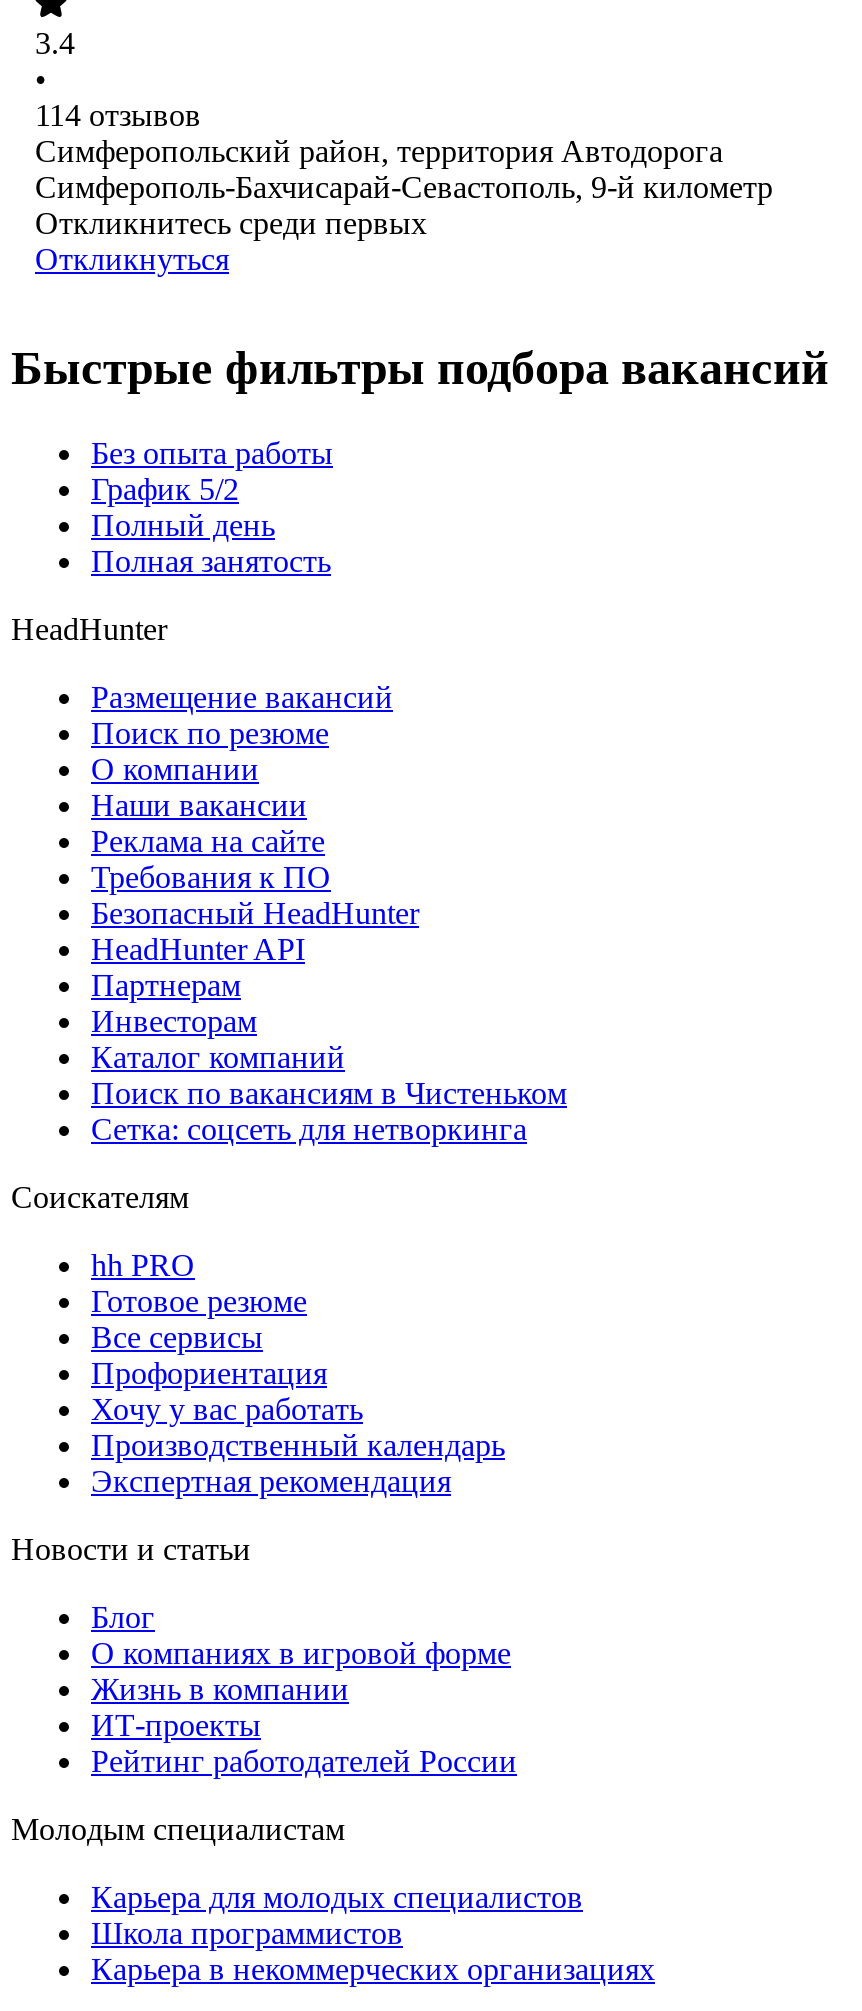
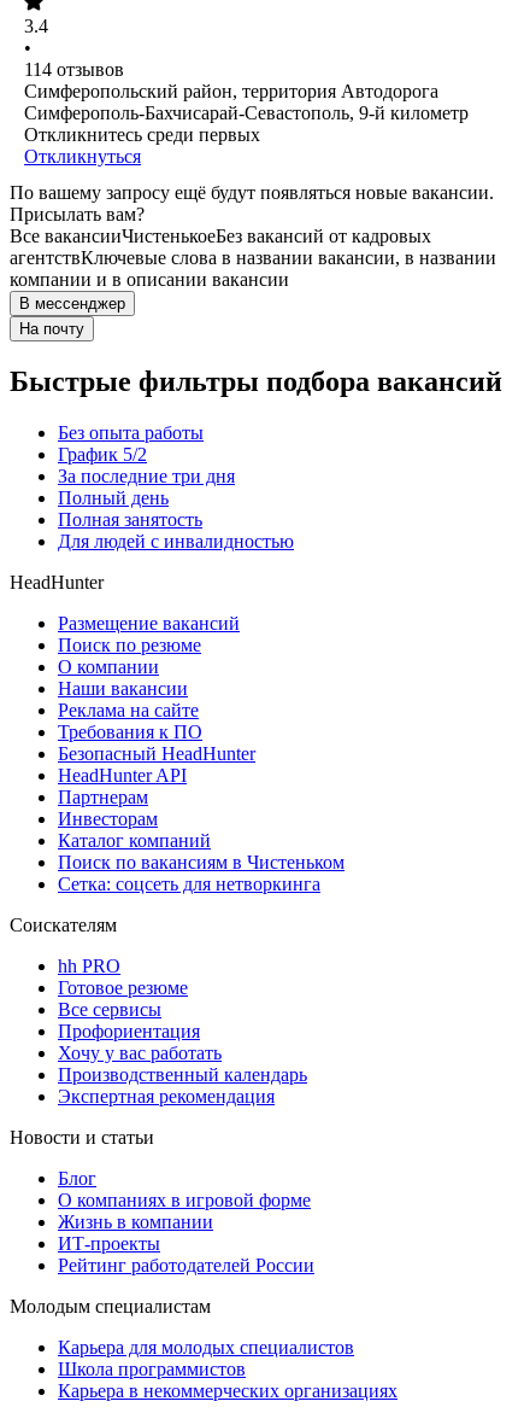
+ По вашему запросу ещё будут появляться новые вакансии.
+ Присылать вам?
+ Все вакансииЧистенькоеБез вакансий от кадровых
+ агентствКлючевые слова в названии вакансии, в названии
+ компании и в описании вакансии
+ В мессенджер
+ На почту

+ За последние три дня

+ Для людей с инвалидностью
